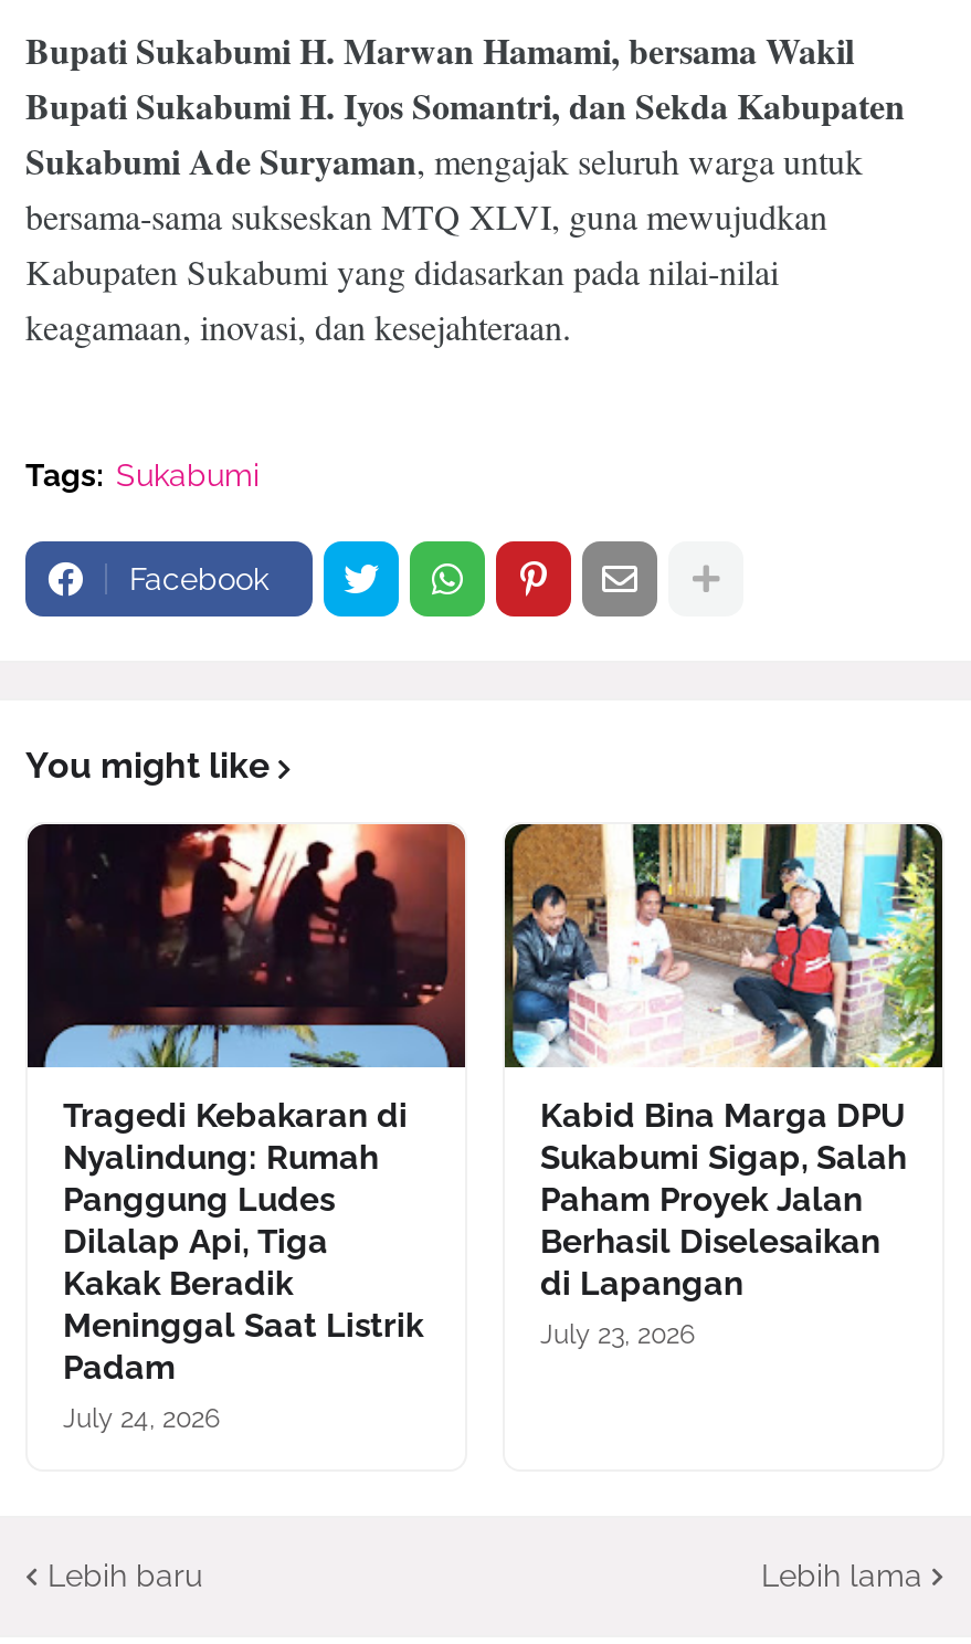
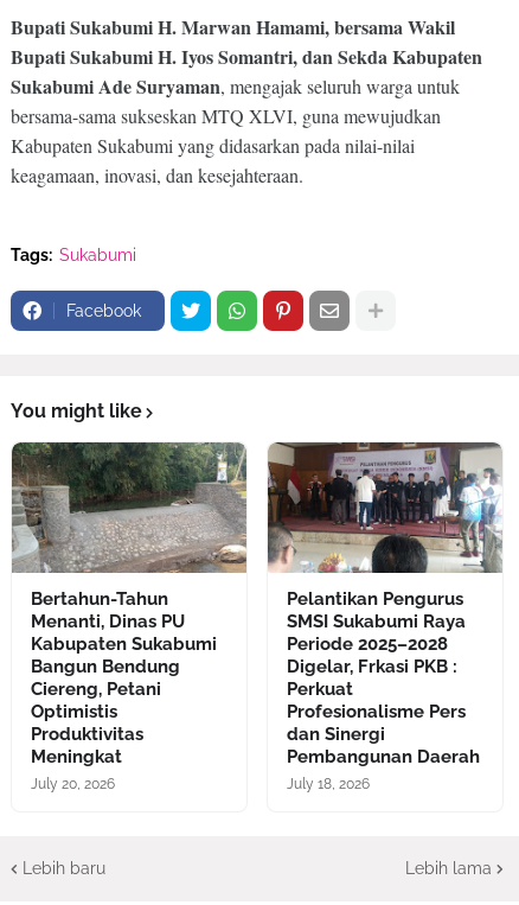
- [image]
- Tragedi Kebakaran di
- Nyalindung: Rumah
- Panggung Ludes
- Dilalap Api, Tiga
- Kakak Beradik
- Meninggal Saat Listrik
- Padam
- July 24, 2026
+ [image]
+ Bertahun-Tahun
+ Menanti, Dinas PU
+ Kabupaten Sukabumi
+ Bangun Bendung
+ Ciereng, Petani
+ Optimistis
+ Produktivitas
+ Meningkat
+ July 20, 2026

- [image]
- Kabid Bina Marga DPU
- Sukabumi Sigap, Salah
- Paham Proyek Jalan
- Berhasil Diselesaikan
- di Lapangan
- July 23, 2026
+ [image]
+ Pelantikan Pengurus
+ SMSI Sukabumi Raya
+ Periode 2025–2028
+ Digelar, Frkasi PKB :
+ Perkuat
+ Profesionalisme Pers
+ dan Sinergi
+ Pembangunan Daerah
+ July 18, 2026
